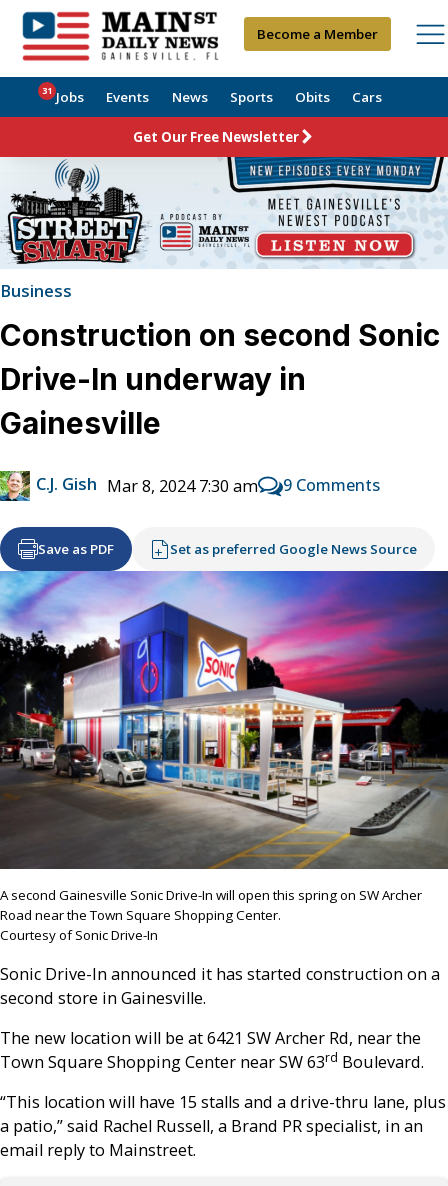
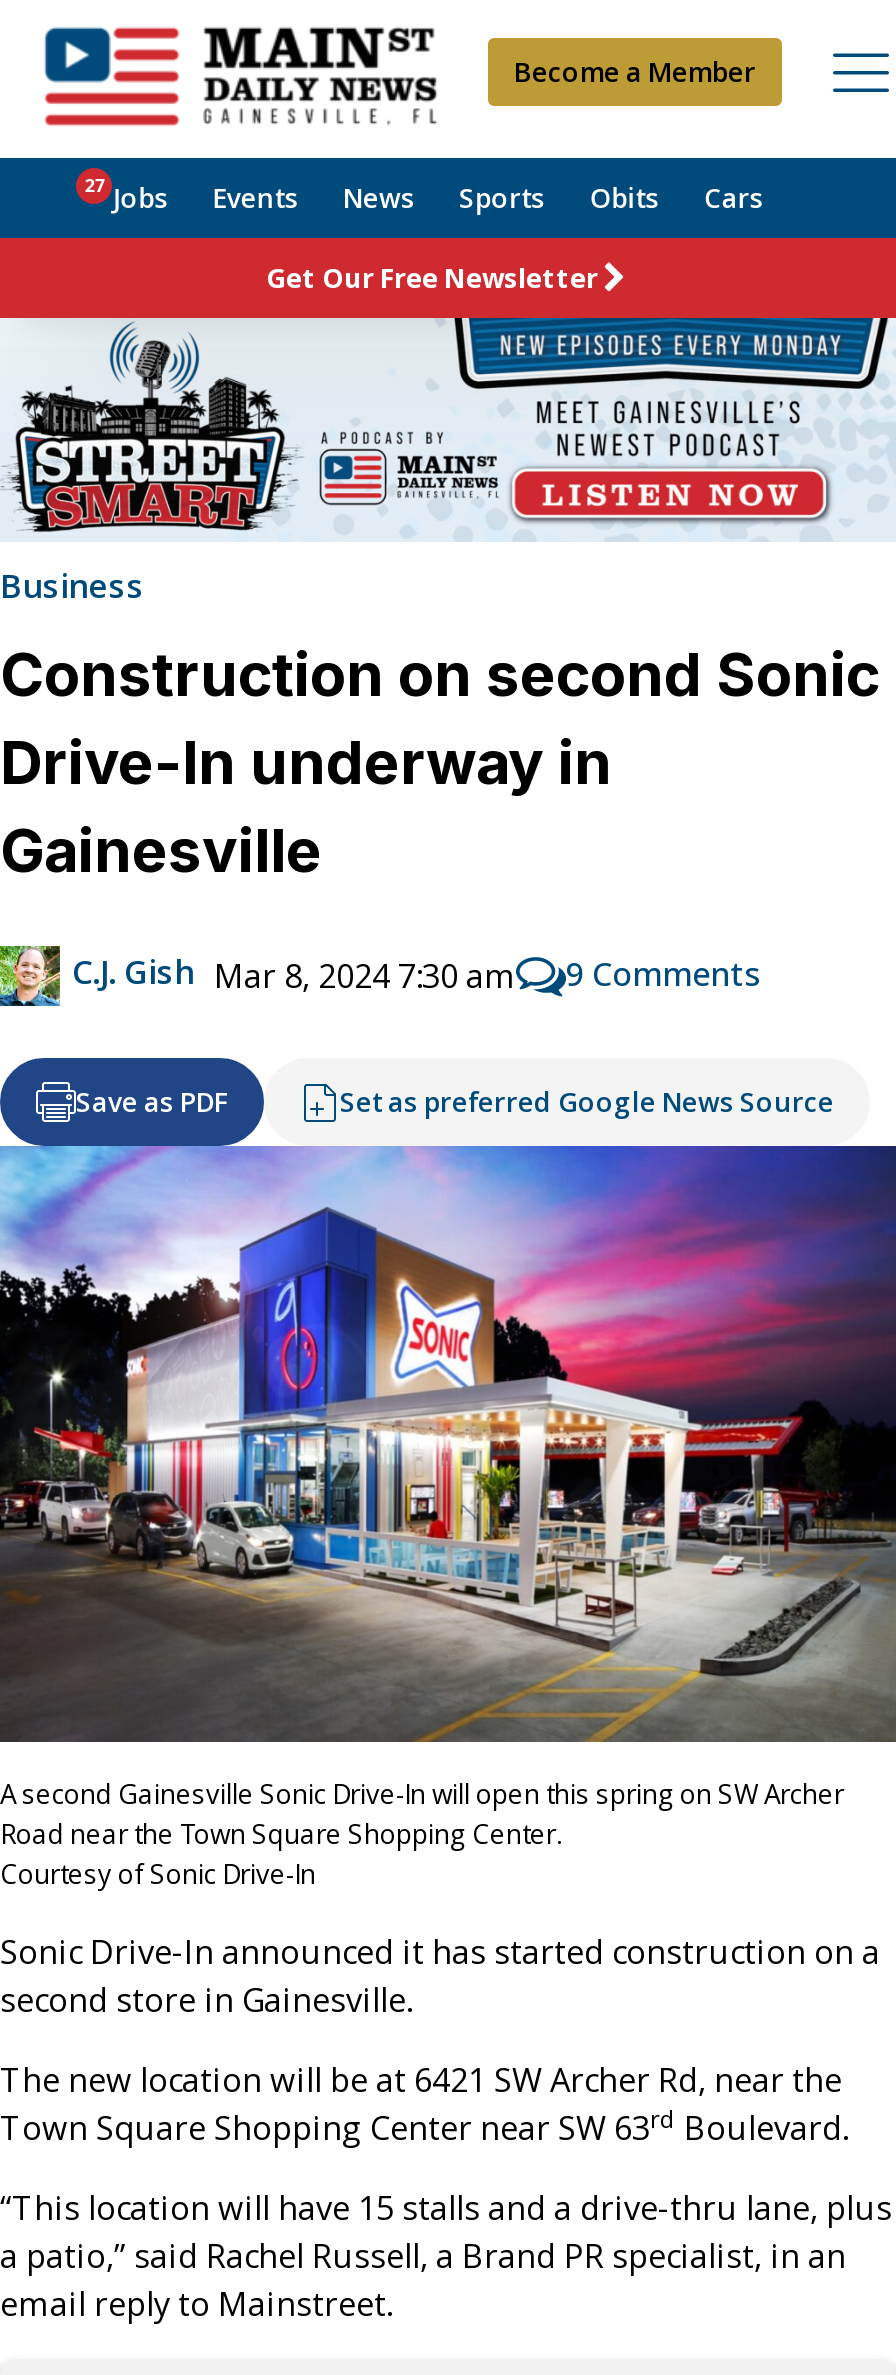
- 31 Jobs Events News Sports Obits Cars
+ 27 Jobs Events News Sports Obits Cars
